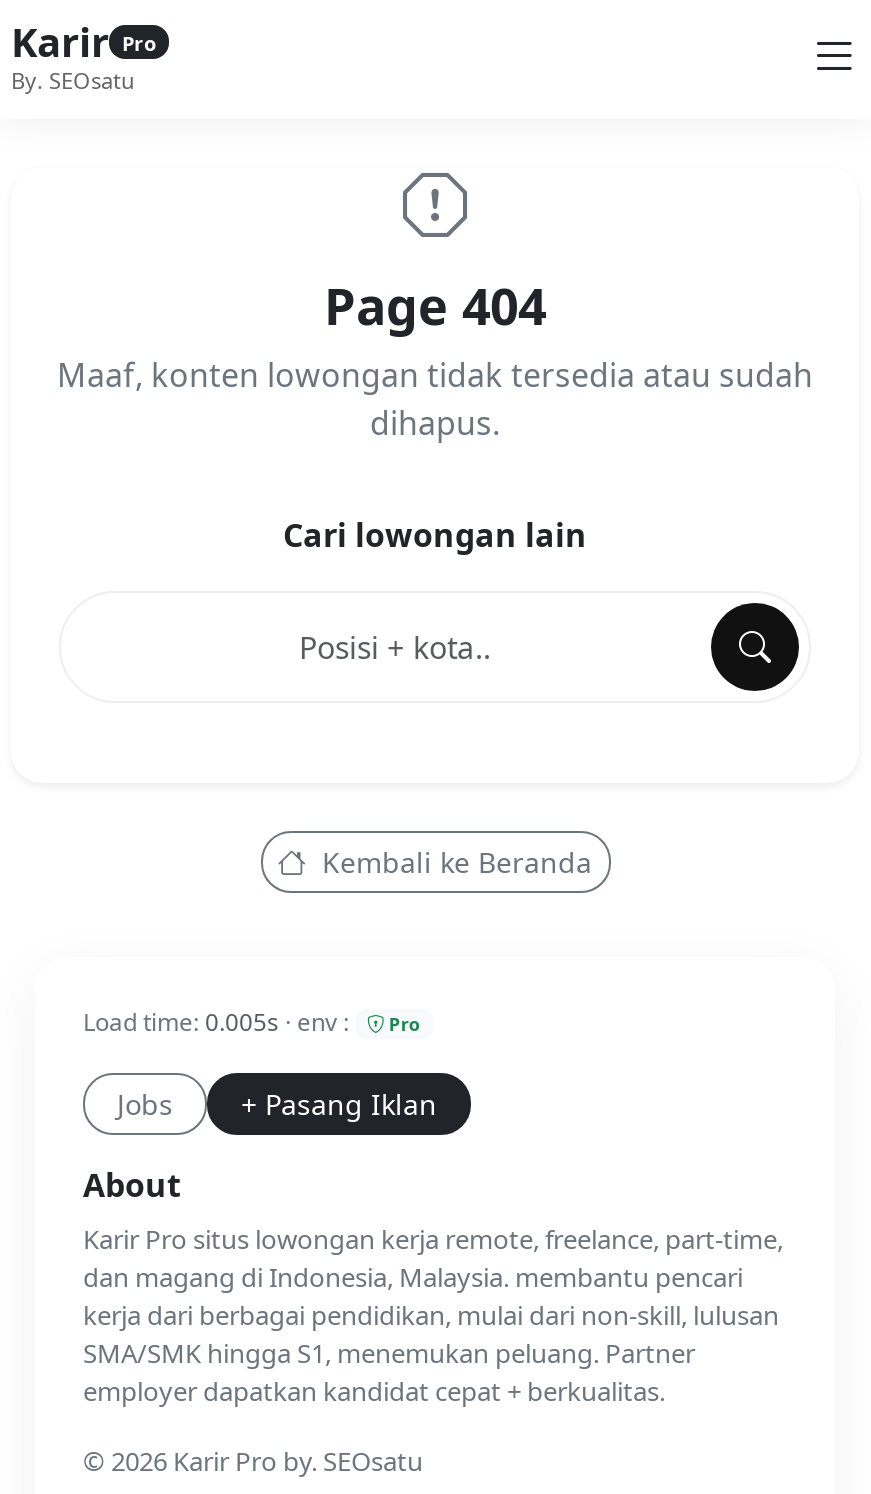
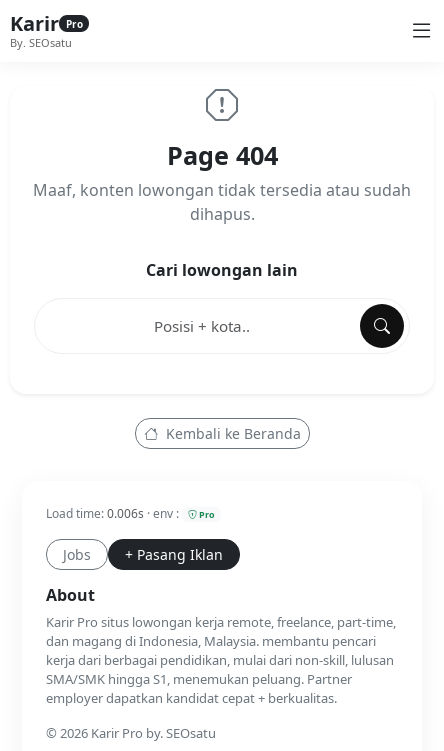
- Load time: 0.005s · env :
+ Load time: 0.006s · env :
